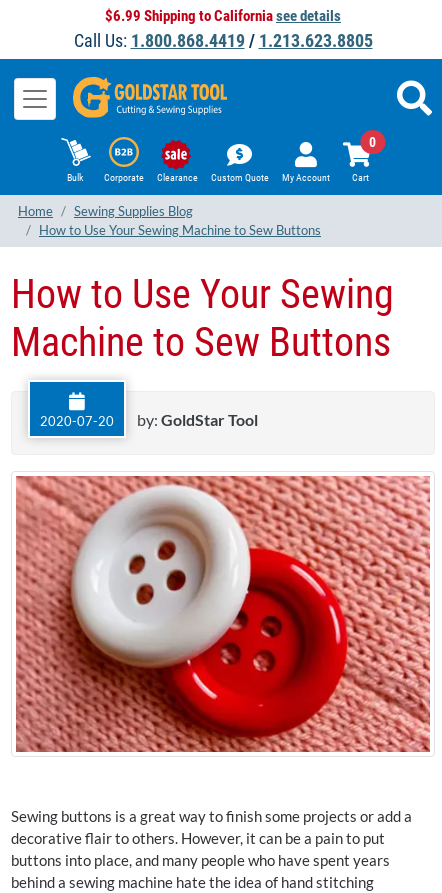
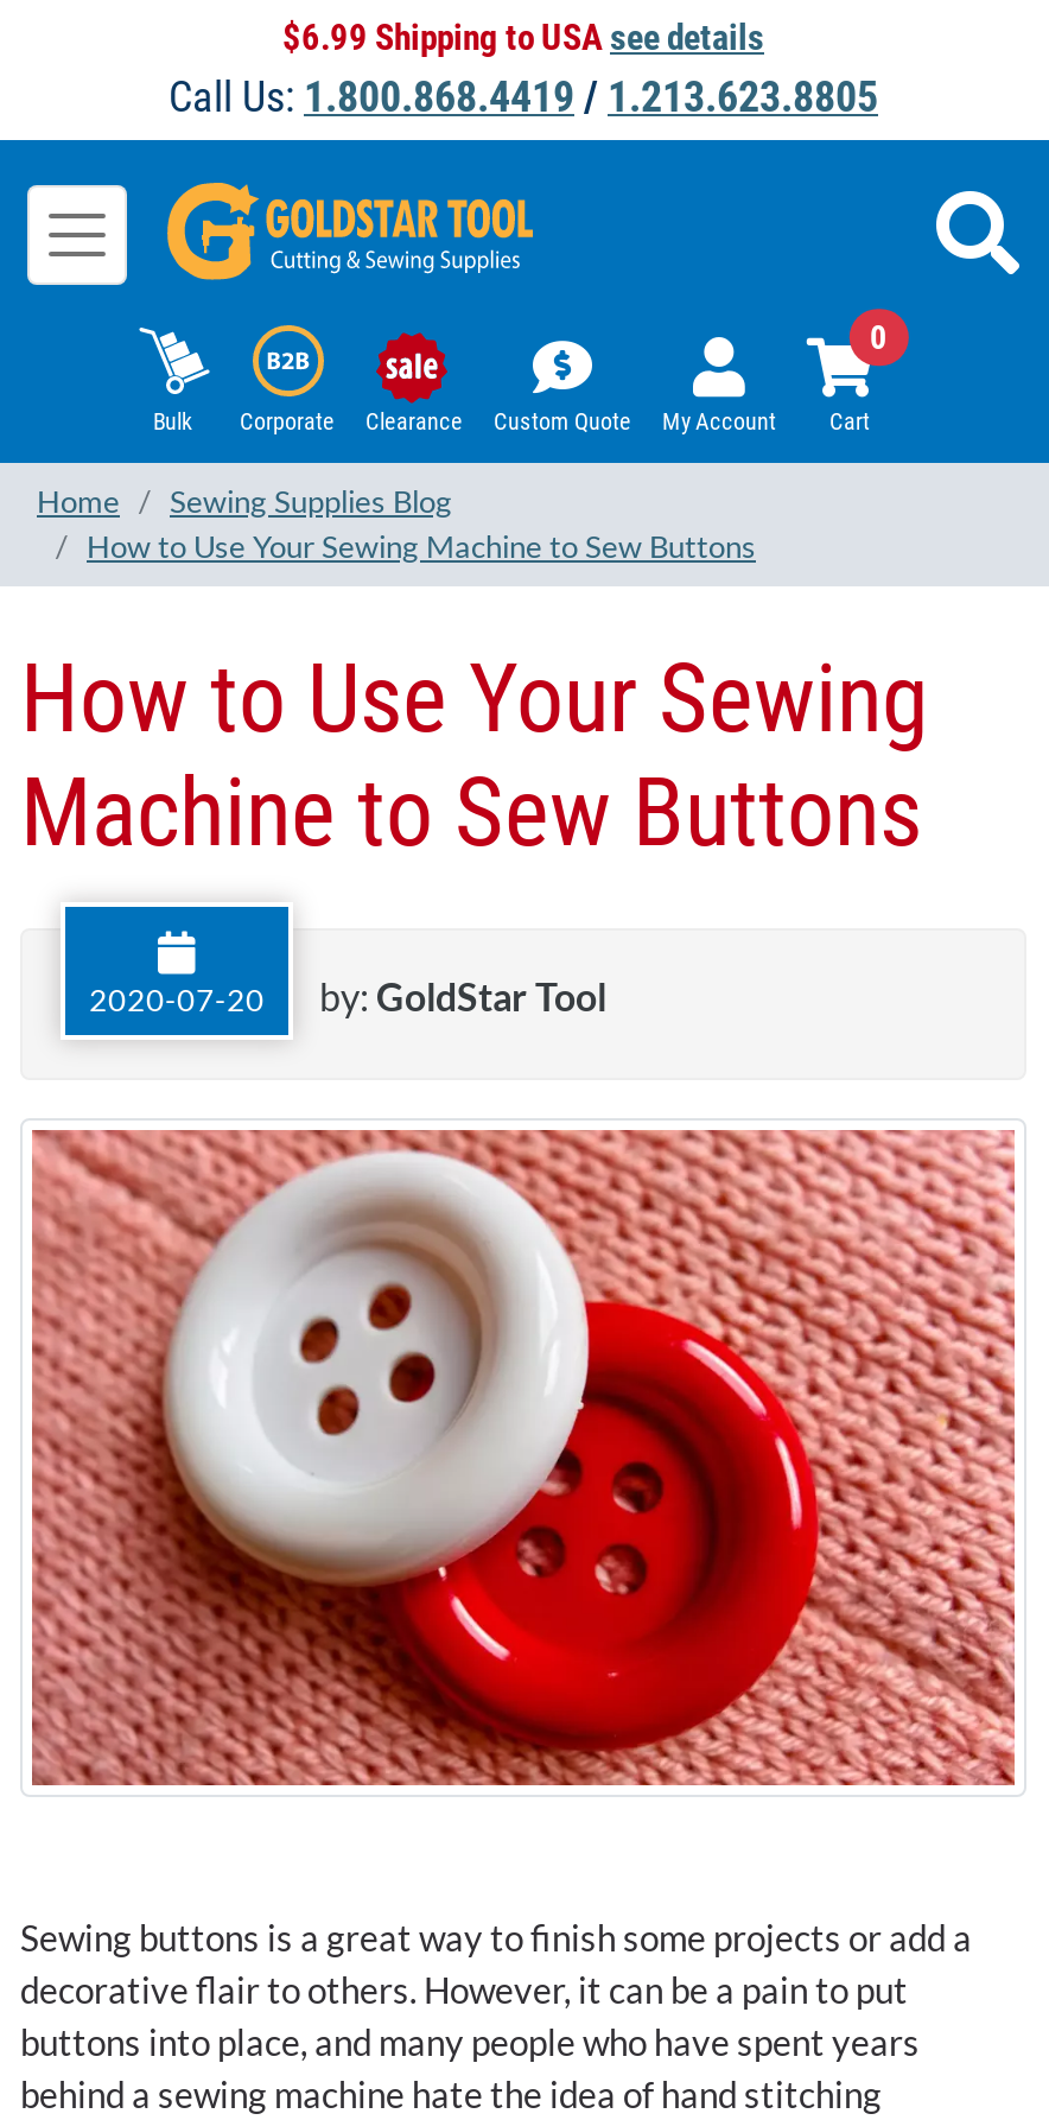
- $6.99 Shipping to California see details
+ $6.99 Shipping to USA see details
